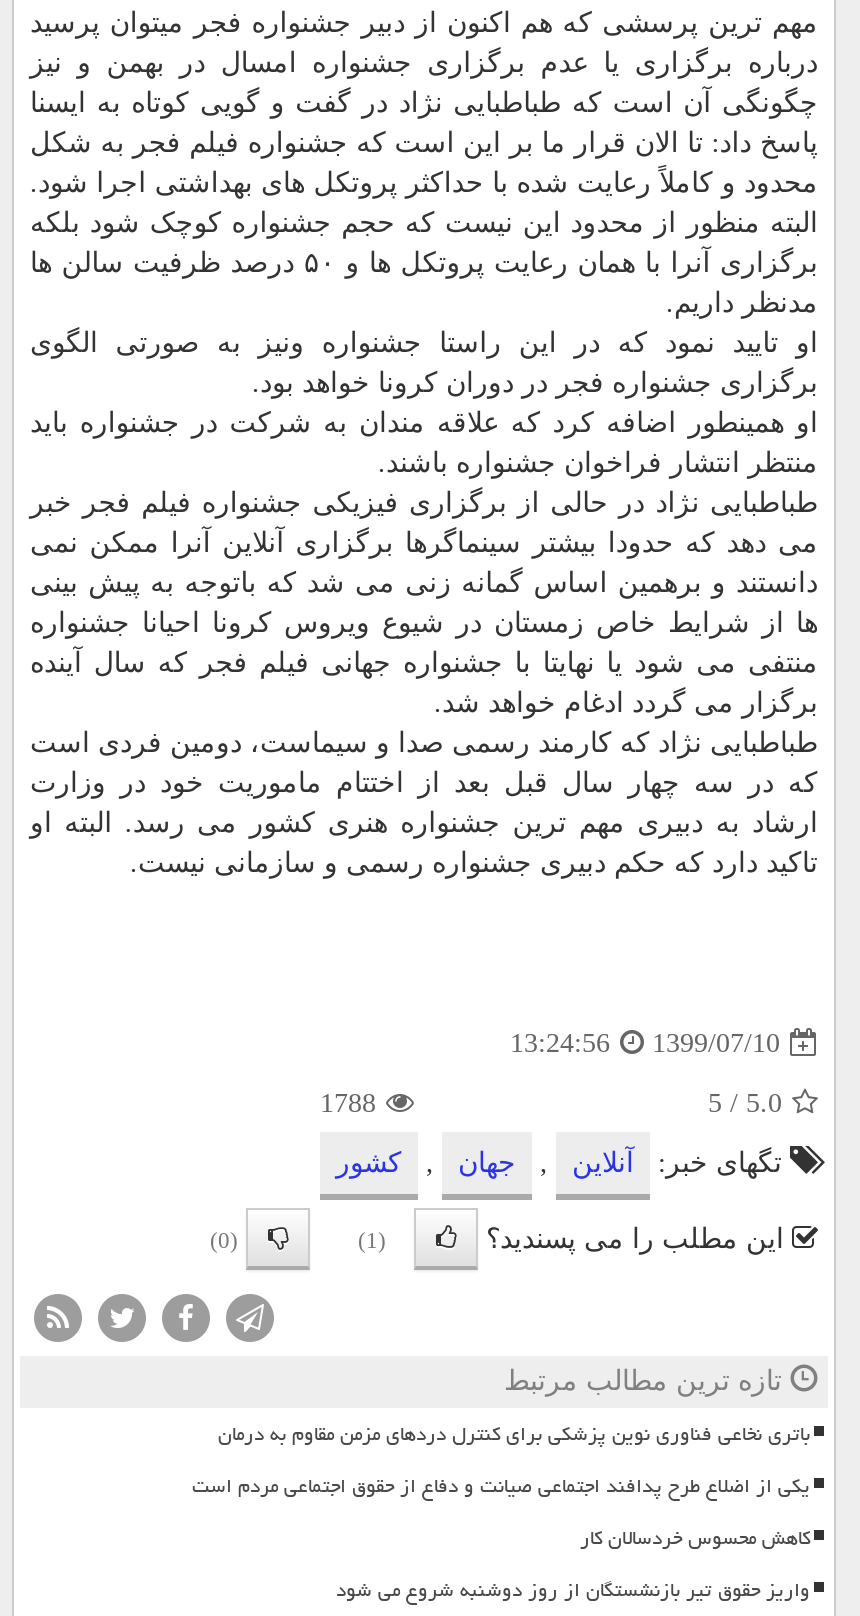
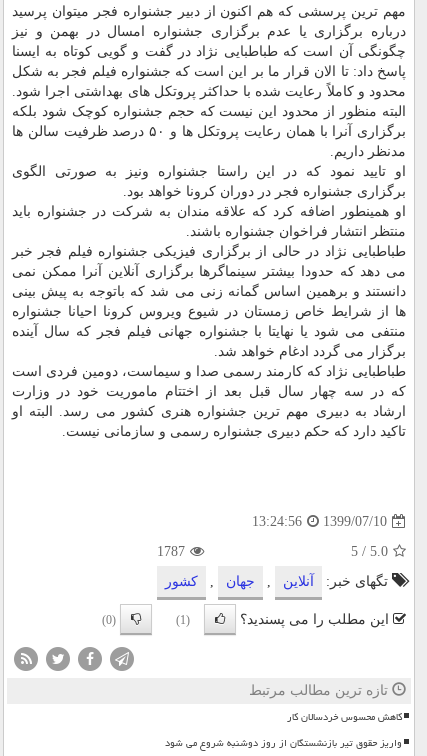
- 1788
+ 1787

- باتری نخاعی فناوری نوین پزشکی برای کنترل دردهای مزمن مقاوم به درمان
- یکی از اضلاع طرح پدافند اجتماعی صیانت و دفاع از حقوق اجتماعی مردم است
